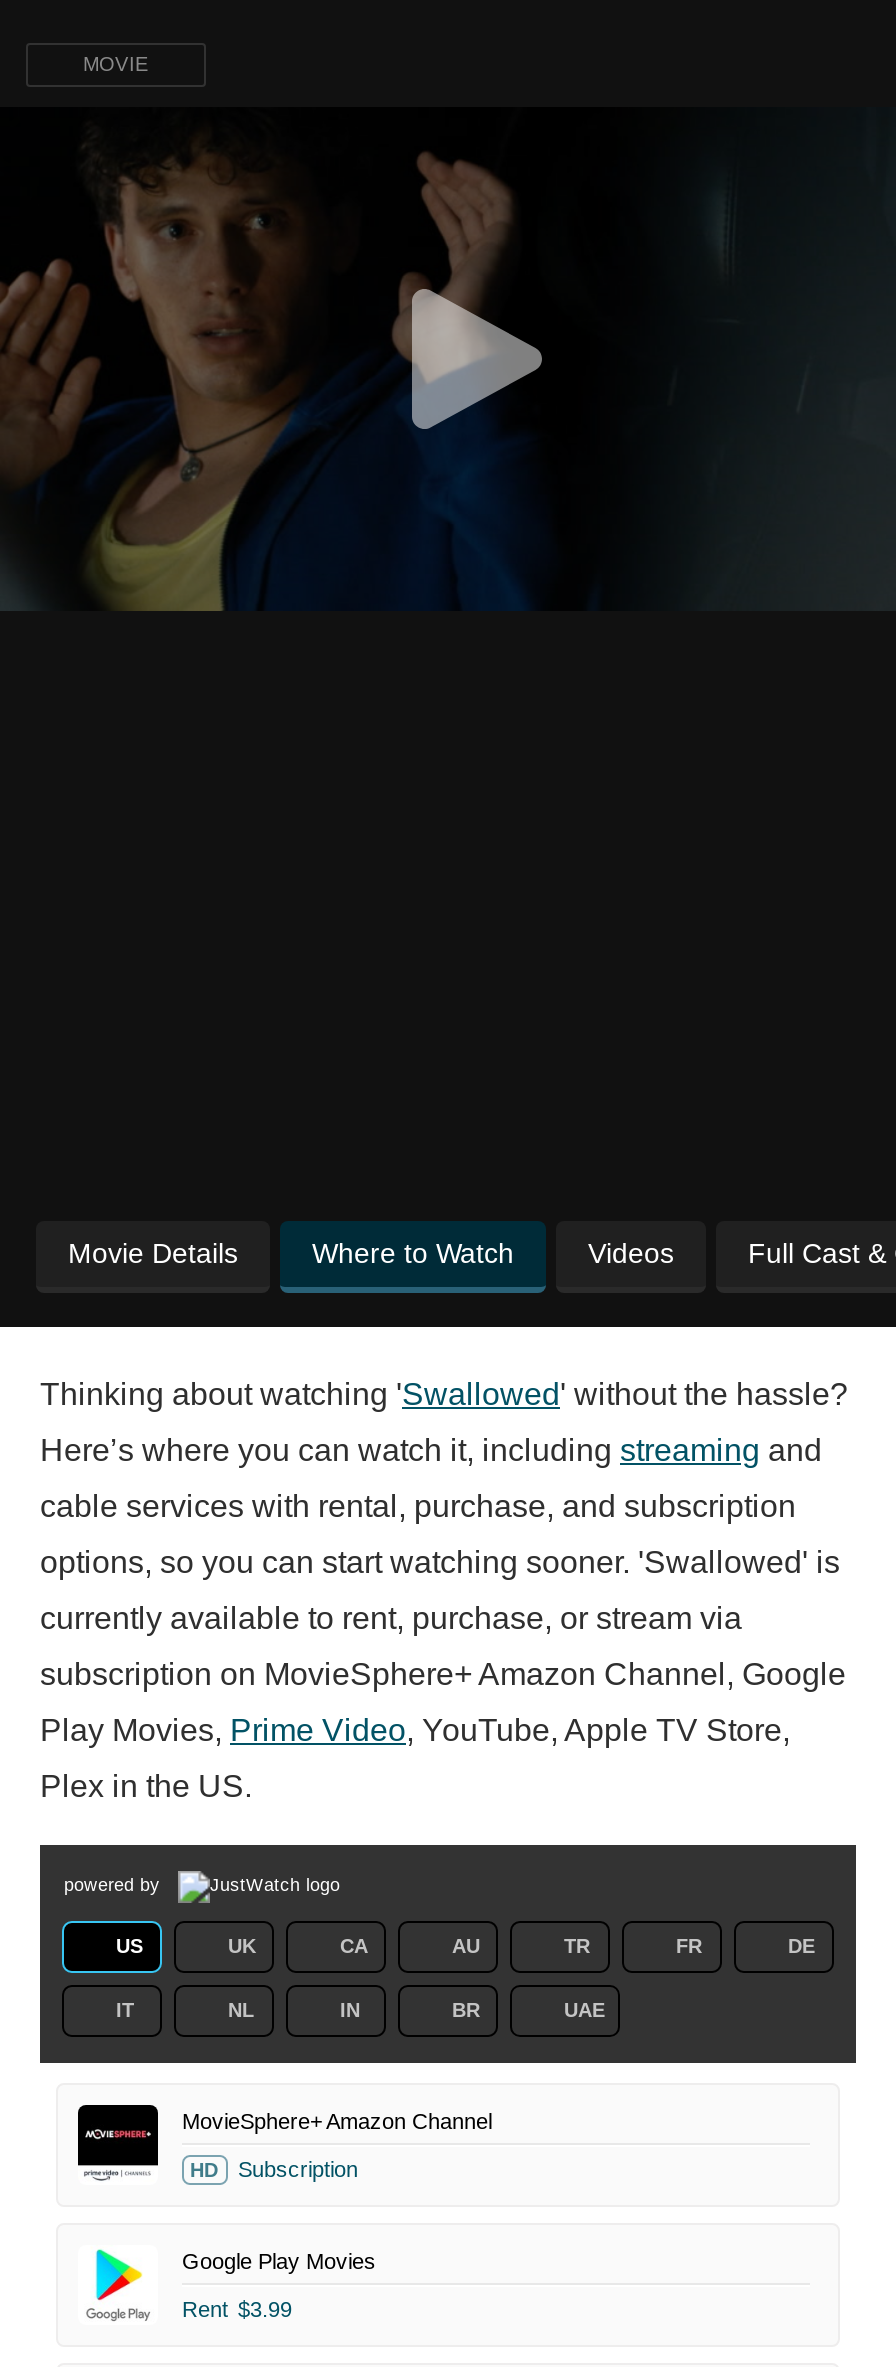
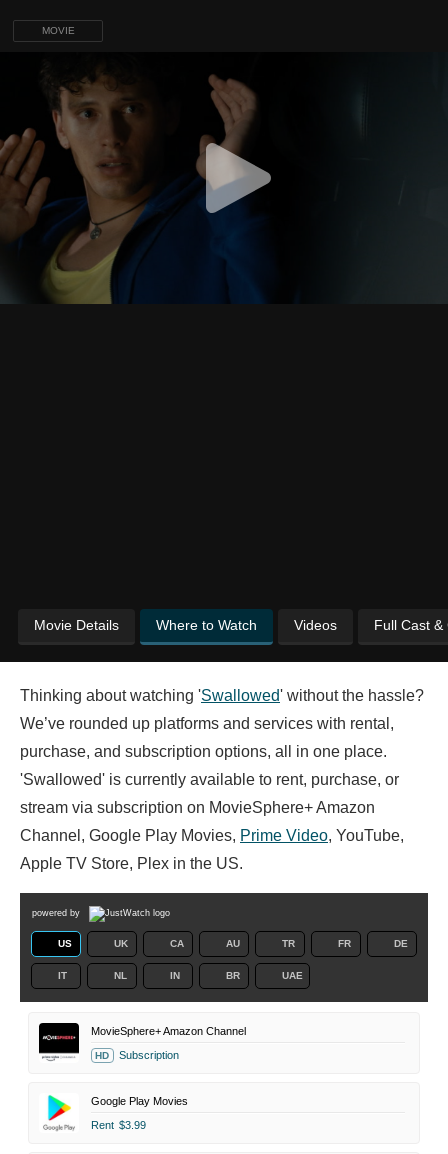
- Here’s where you can watch it, including streaming and
- cable services with rental, purchase, and subscription
- options, so you can start watching sooner. 'Swallowed' is
- currently available to rent, purchase, or stream via
- subscription on MovieSphere+ Amazon Channel, Google
- Play Movies, Prime Video, YouTube, Apple TV Store,
- Plex in the US.
+ We’ve rounded up platforms and services with rental,
+ purchase, and subscription options, all in one place.
+ 'Swallowed' is currently available to rent, purchase, or
+ stream via subscription on MovieSphere+ Amazon
+ Channel, Google Play Movies, Prime Video, YouTube,
+ Apple TV Store, Plex in the US.
